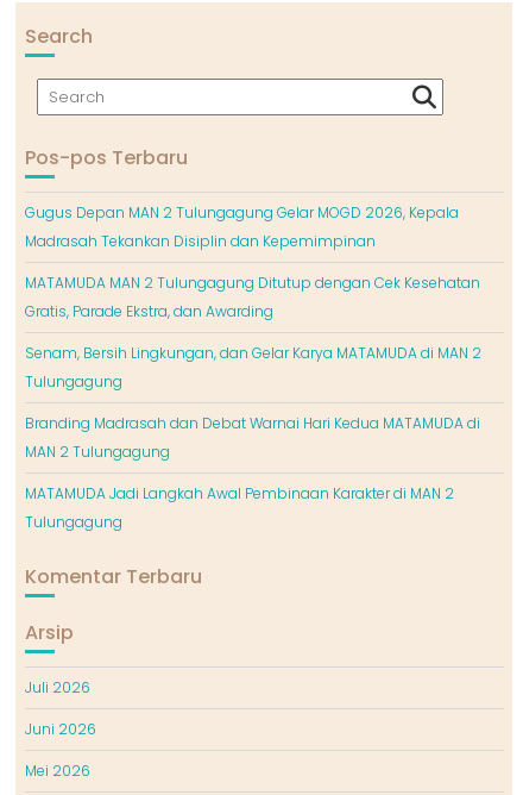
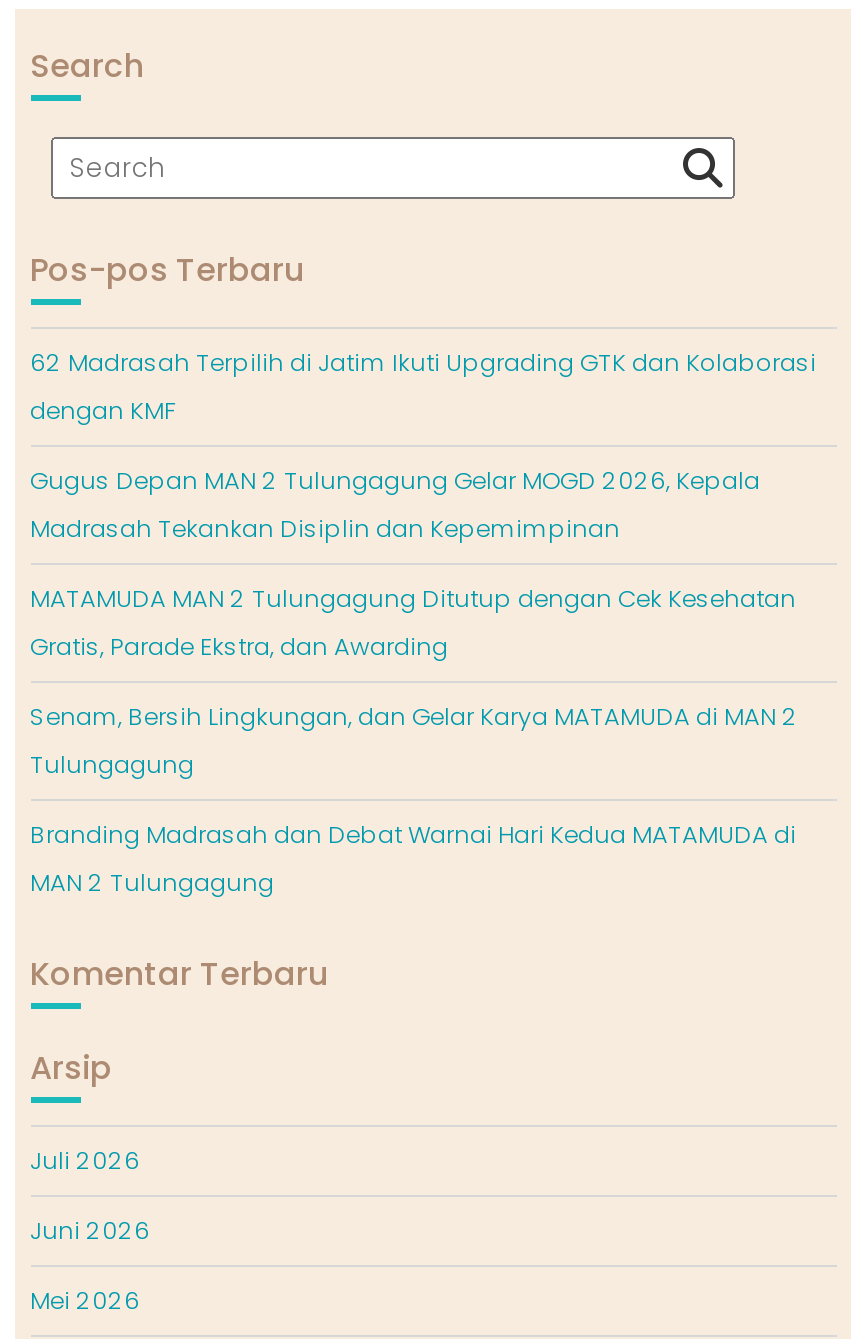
+ 62 Madrasah Terpilih di Jatim Ikuti Upgrading GTK dan Kolaborasi
+ dengan KMF

moved down: Gugus Depan MAN 2 Tulungagung Gelar MOGD 2026, Kepala | Madrasah Tekankan Disiplin dan Kepemimpinan | MATAMUDA MAN 2 Tulungagung Ditutup dengan Cek Kesehatan | Gratis, Parade Ekstra, dan Awarding | Senam, Bersih Lingkungan, dan Gelar Karya MATAMUDA di MAN 2 | Tulungagung | Branding Madrasah dan Debat Warnai Hari Kedua MATAMUDA di | MAN 2 Tulungagung

- MATAMUDA Jadi Langkah Awal Pembinaan Karakter di MAN 2
- Tulungagung
